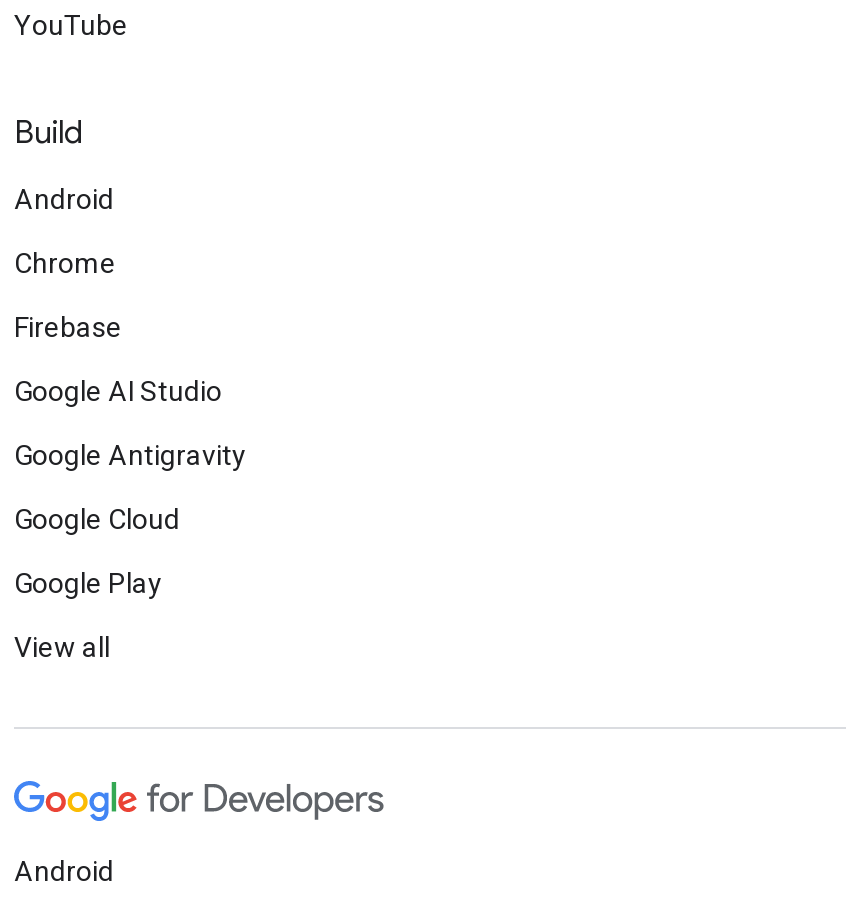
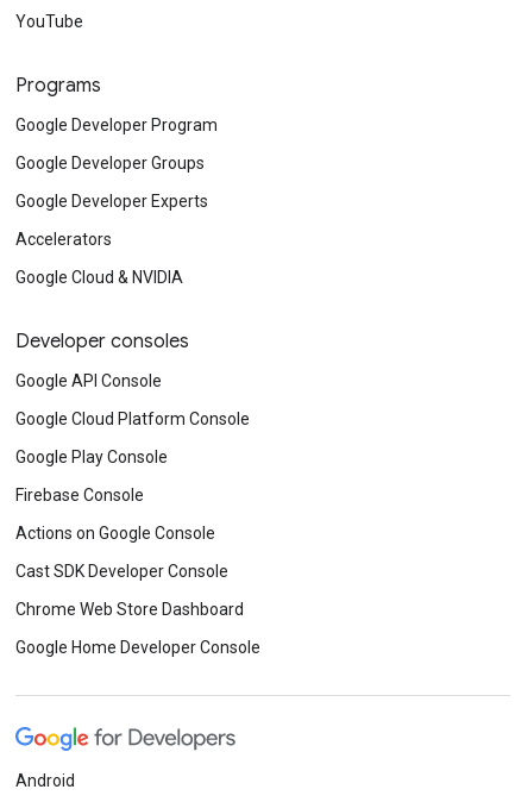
- Build
- Android
- Chrome
- Firebase
- Google AI Studio
- Google Antigravity
- Google Cloud
- Google Play
- View all
+ Programs
+ Google Developer Program
+ Google Developer Groups
+ Google Developer Experts
+ Accelerators
+ Google Cloud & NVIDIA
+ Developer consoles
+ Google API Console
+ Google Cloud Platform Console
+ Google Play Console
+ Firebase Console
+ Actions on Google Console
+ Cast SDK Developer Console
+ Chrome Web Store Dashboard
+ Google Home Developer Console
